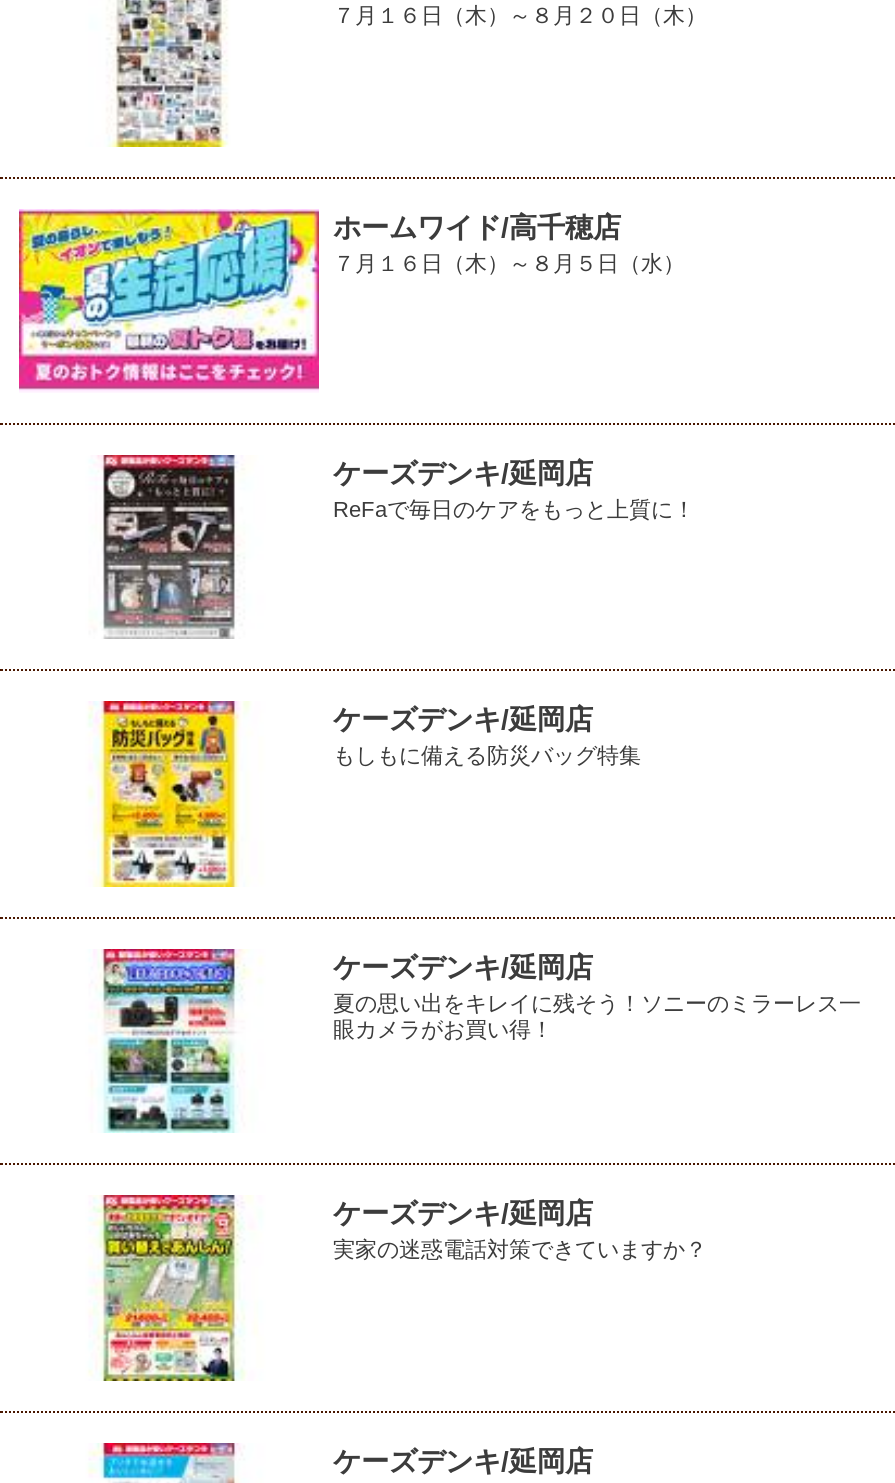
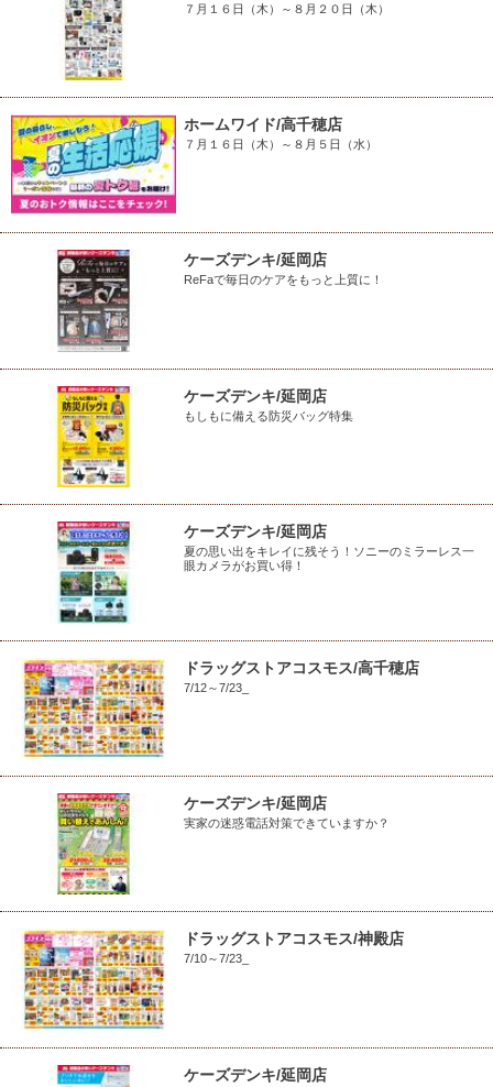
+ [image]
+ ドラッグストアコスモス/高千穂店
+ 7/12～7/23_

+ [image]
+ ドラッグストアコスモス/神殿店
+ 7/10～7/23_
